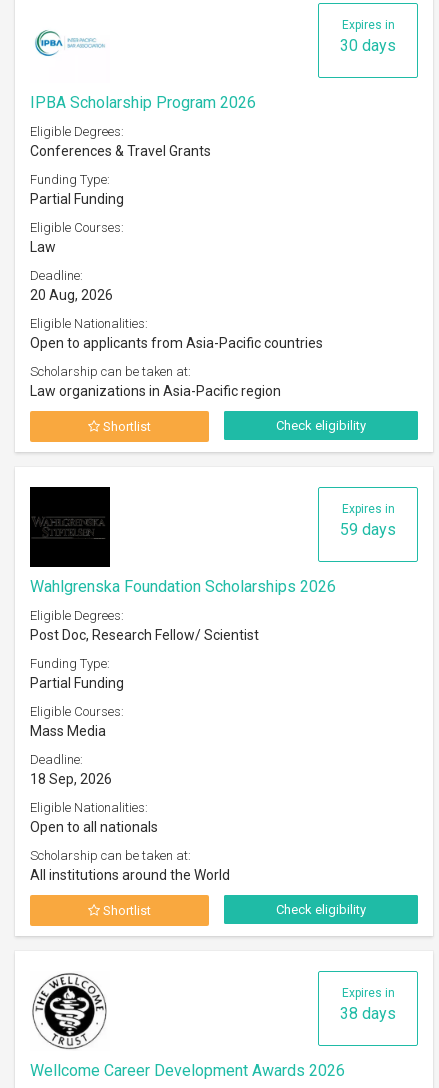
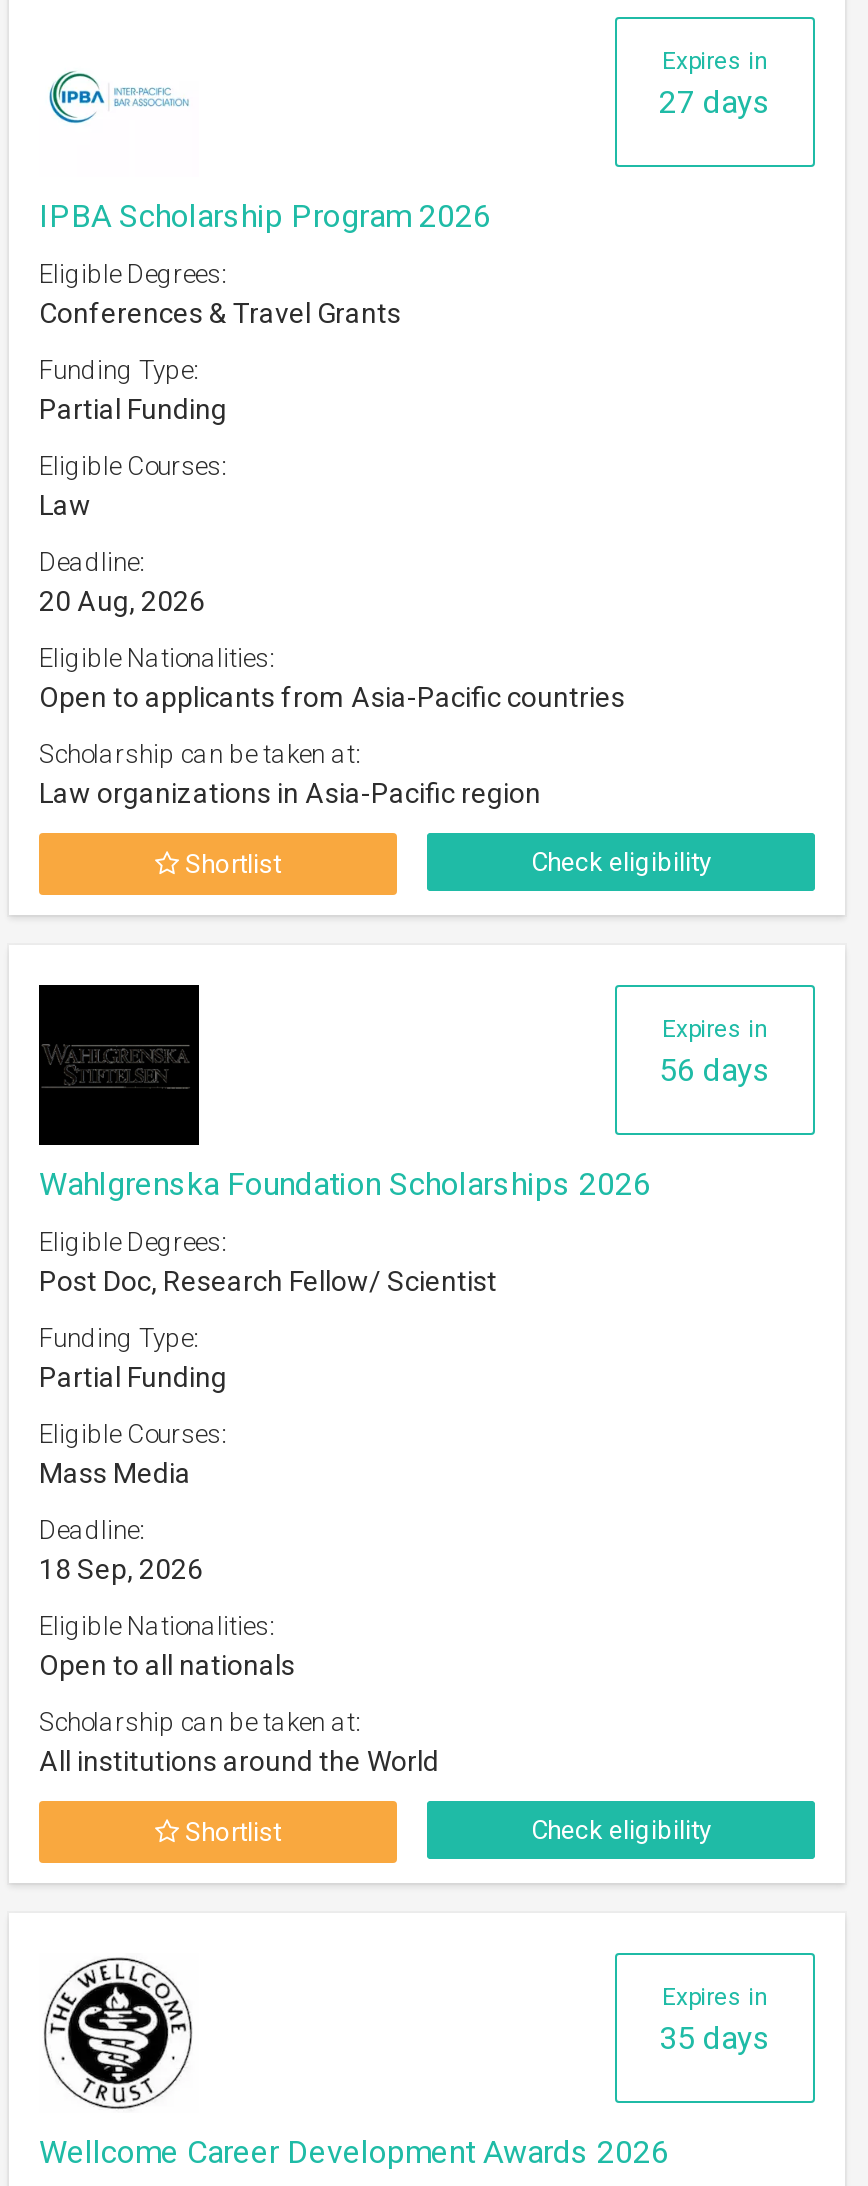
- 30 days
+ 27 days

- 59 days
+ 56 days

- 38 days
+ 35 days
